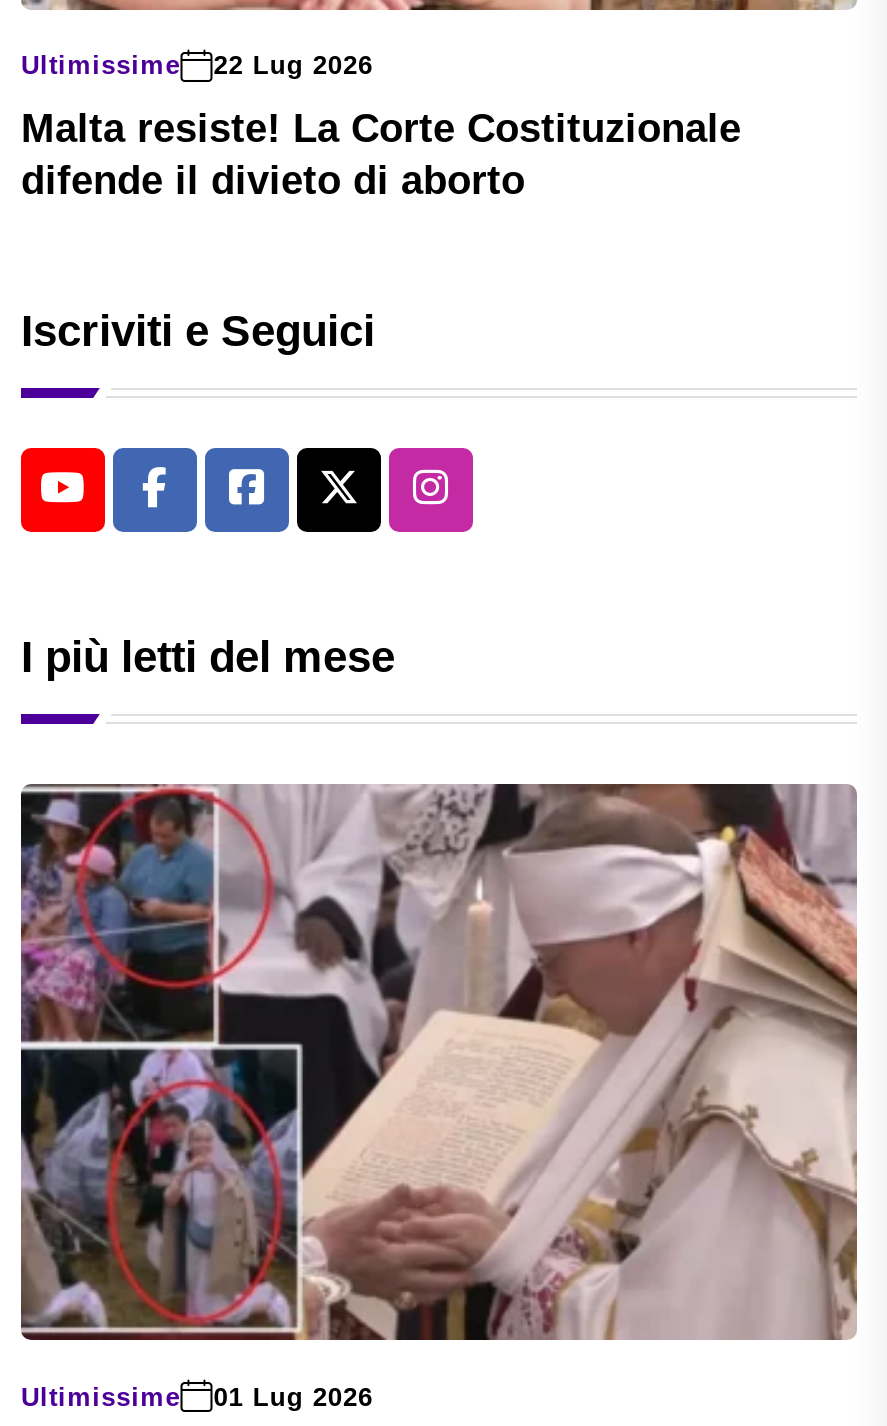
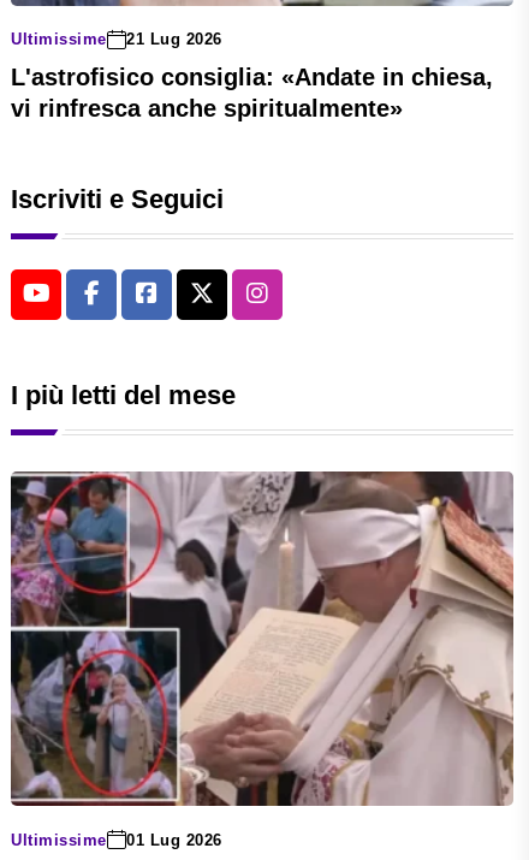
- Ultimissime 22 Lug 2026
+ Ultimissime 21 Lug 2026

- Malta resiste! La Corte Costituzionale
- difende il divieto di aborto
+ L'astrofisico consiglia: «Andate in chiesa,
+ vi rinfresca anche spiritualmente»
